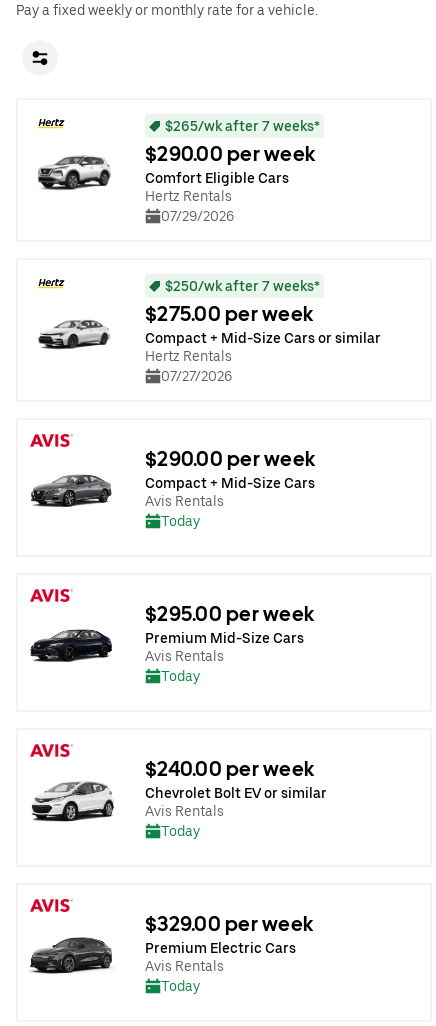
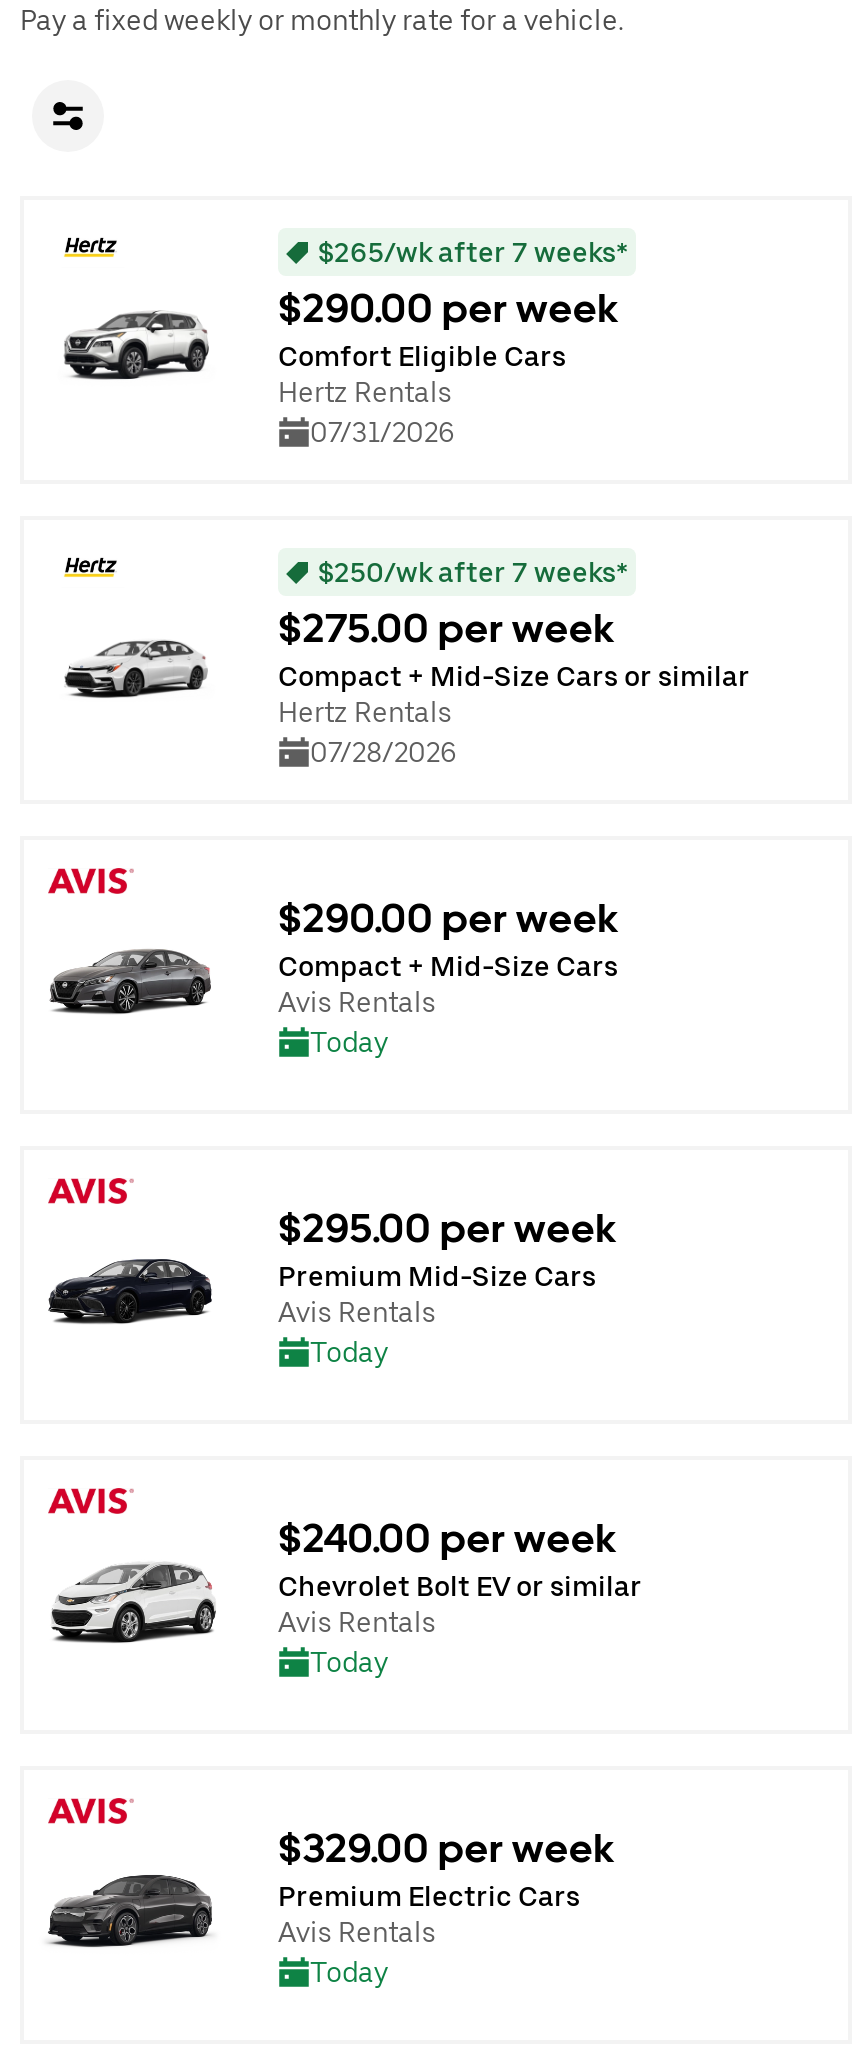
- 07/29/2026
+ 07/31/2026

- 07/27/2026
+ 07/28/2026
